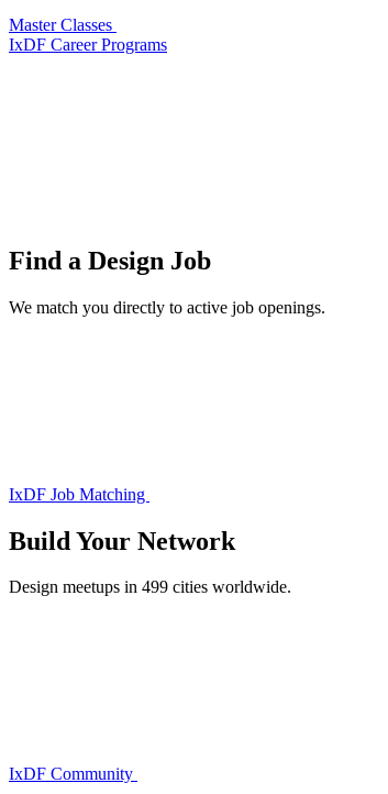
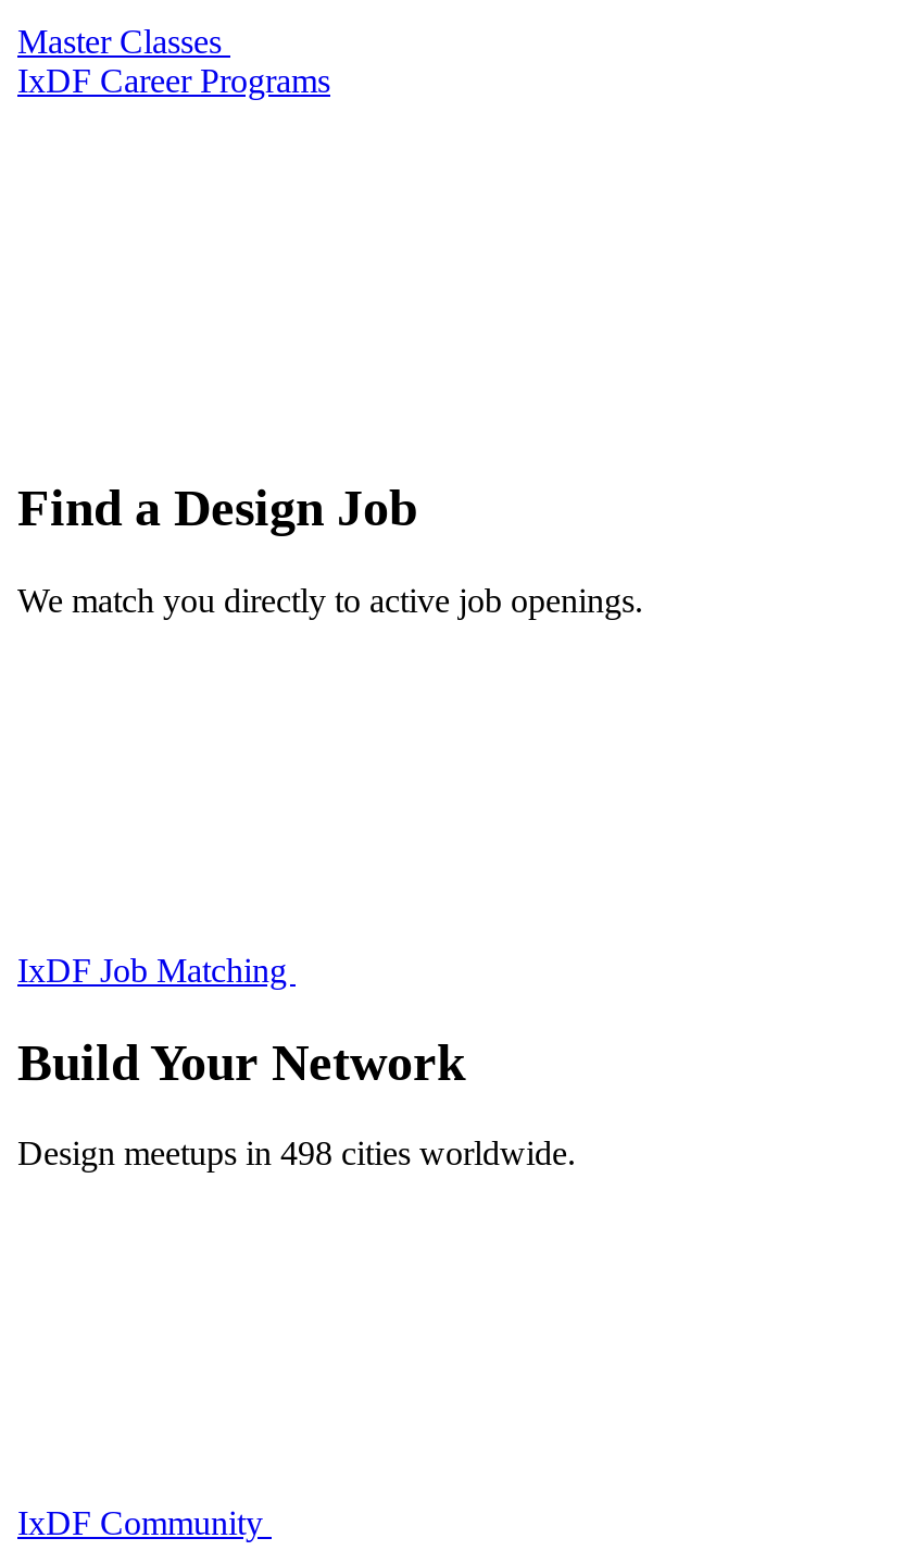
- Design meetups in 499 cities worldwide.
+ Design meetups in 498 cities worldwide.
